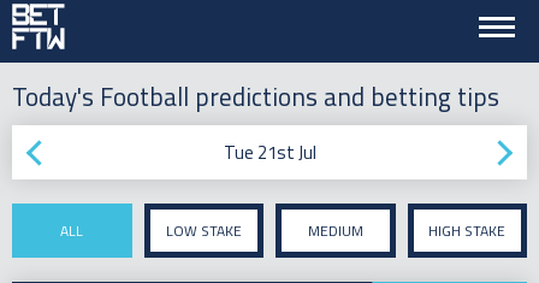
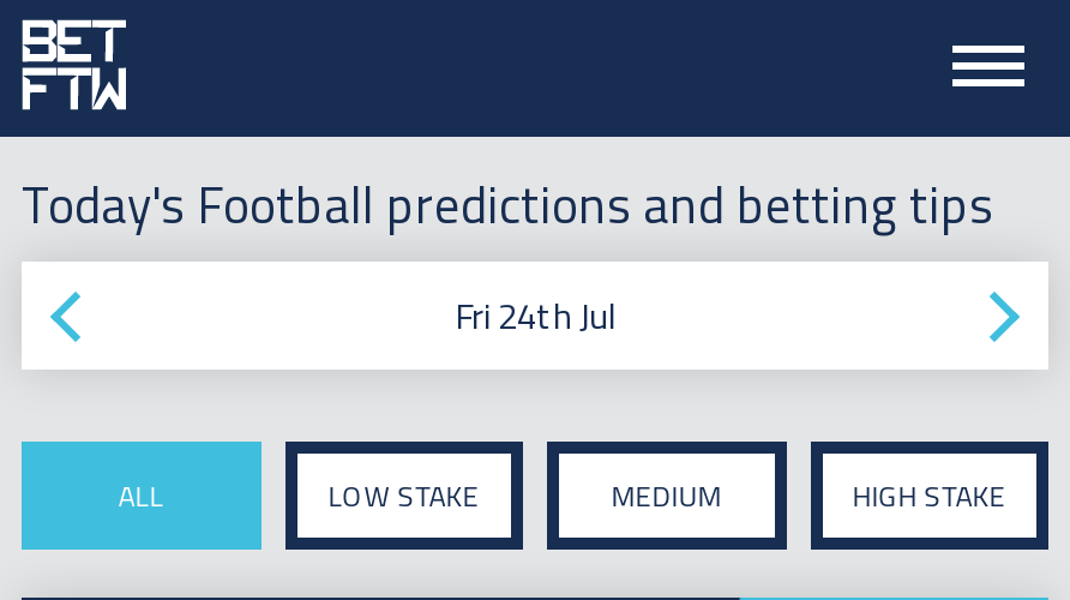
- Tue 21st Jul
+ Fri 24th Jul
